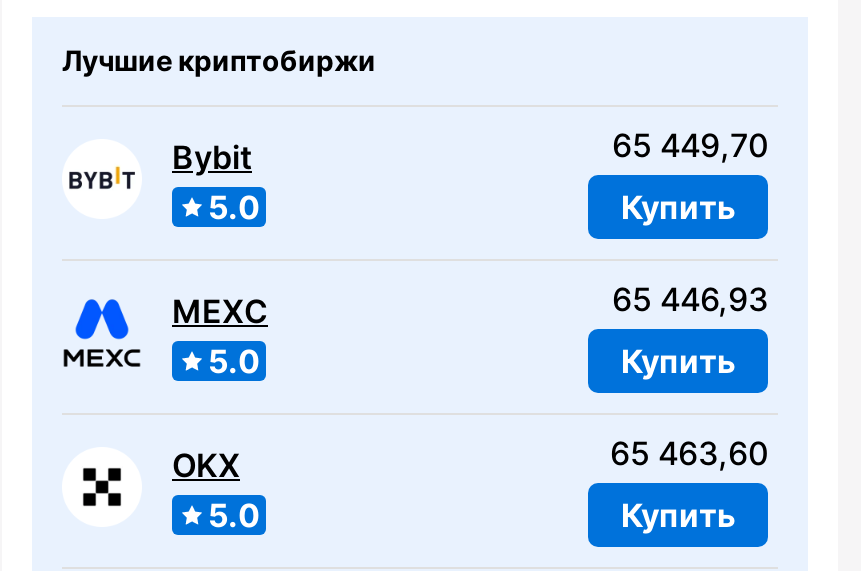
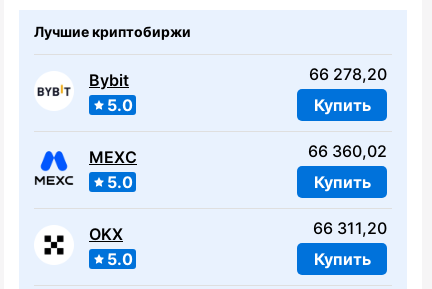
- 65 449,70
+ 66 278,20

- 65 446,93
+ 66 360,02

- 65 463,60
+ 66 311,20
